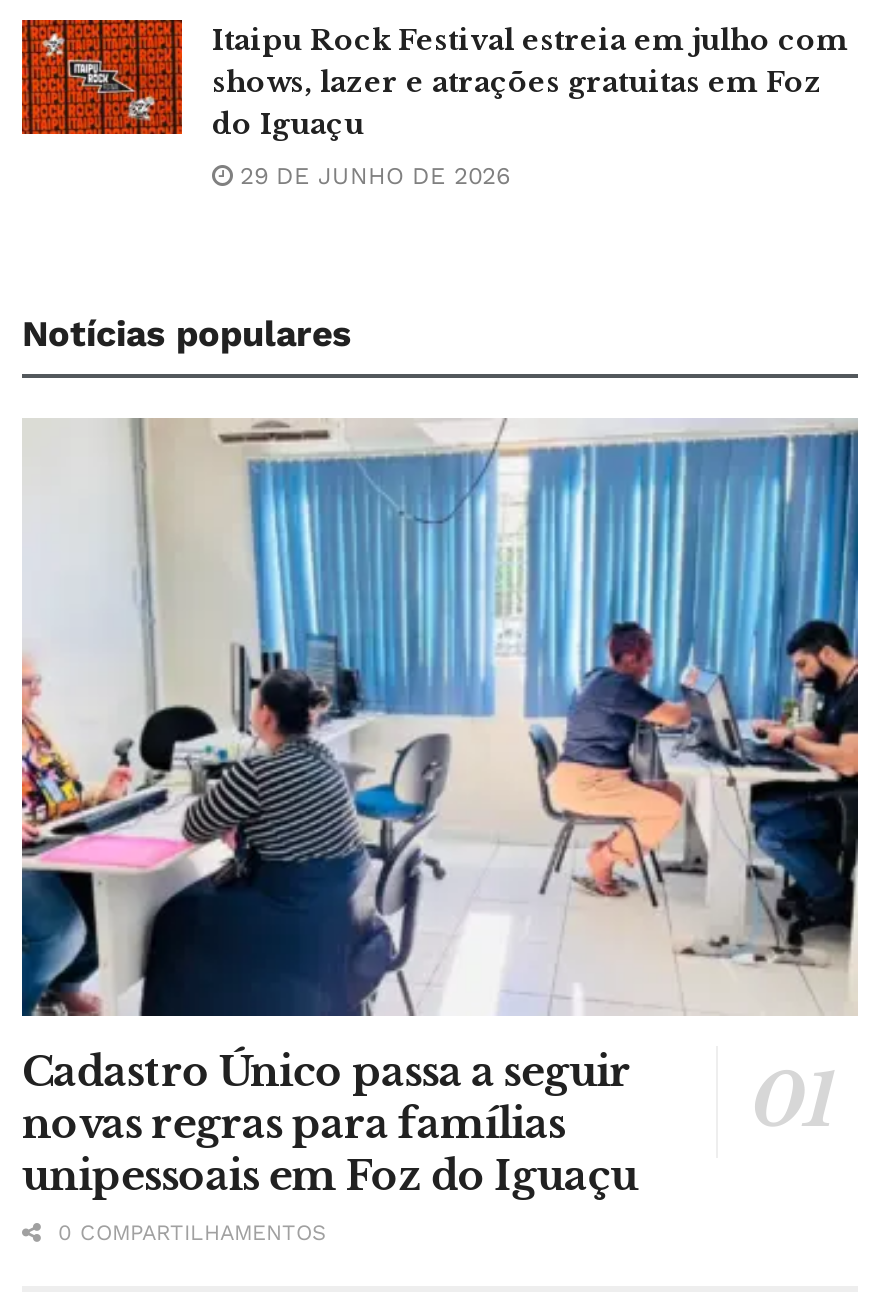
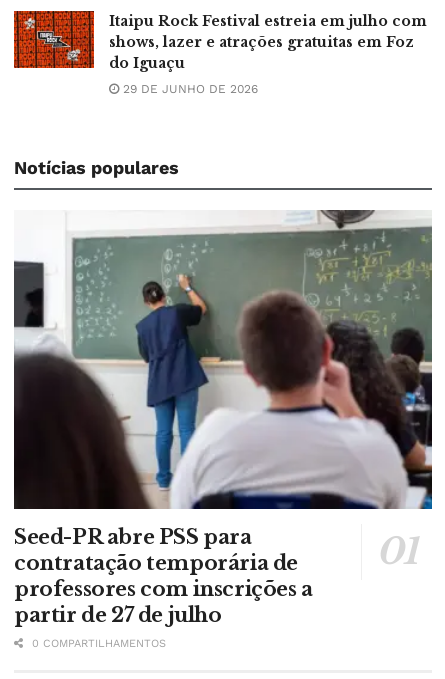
- [image]
- Cadastro Único passa a seguir
- novas regras para famílias
- unipessoais em Foz do Iguaçu
+ [image]
+ Seed-PR abre PSS para
+ contratação temporária de
+ professores com inscrições a
+ partir de 27 de julho
